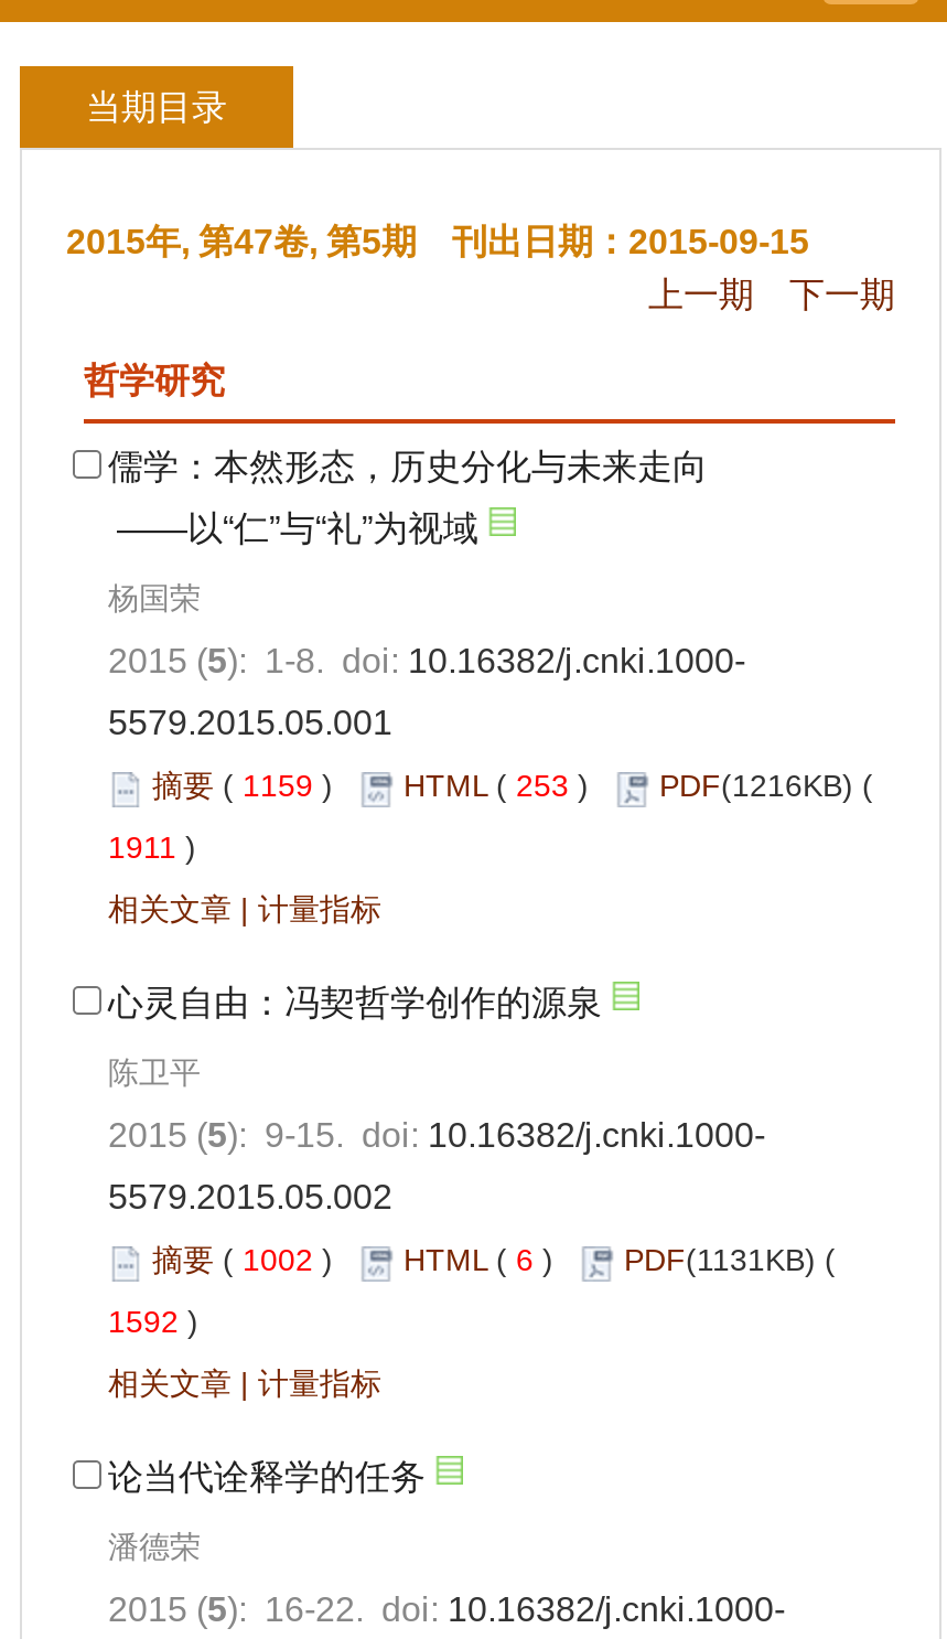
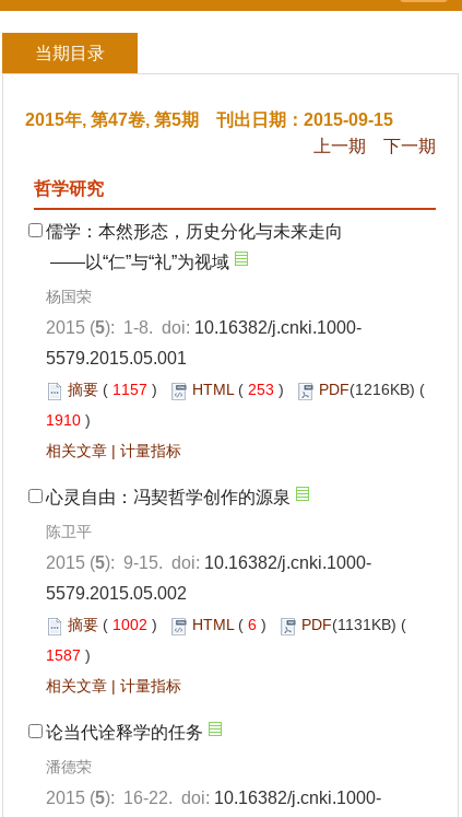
- 摘要(1159) HTML (253) PDF(1216KB) (
+ 摘要(1157) HTML (253) PDF(1216KB) (

- 1911)
+ 1910)

- 1592)
+ 1587)
